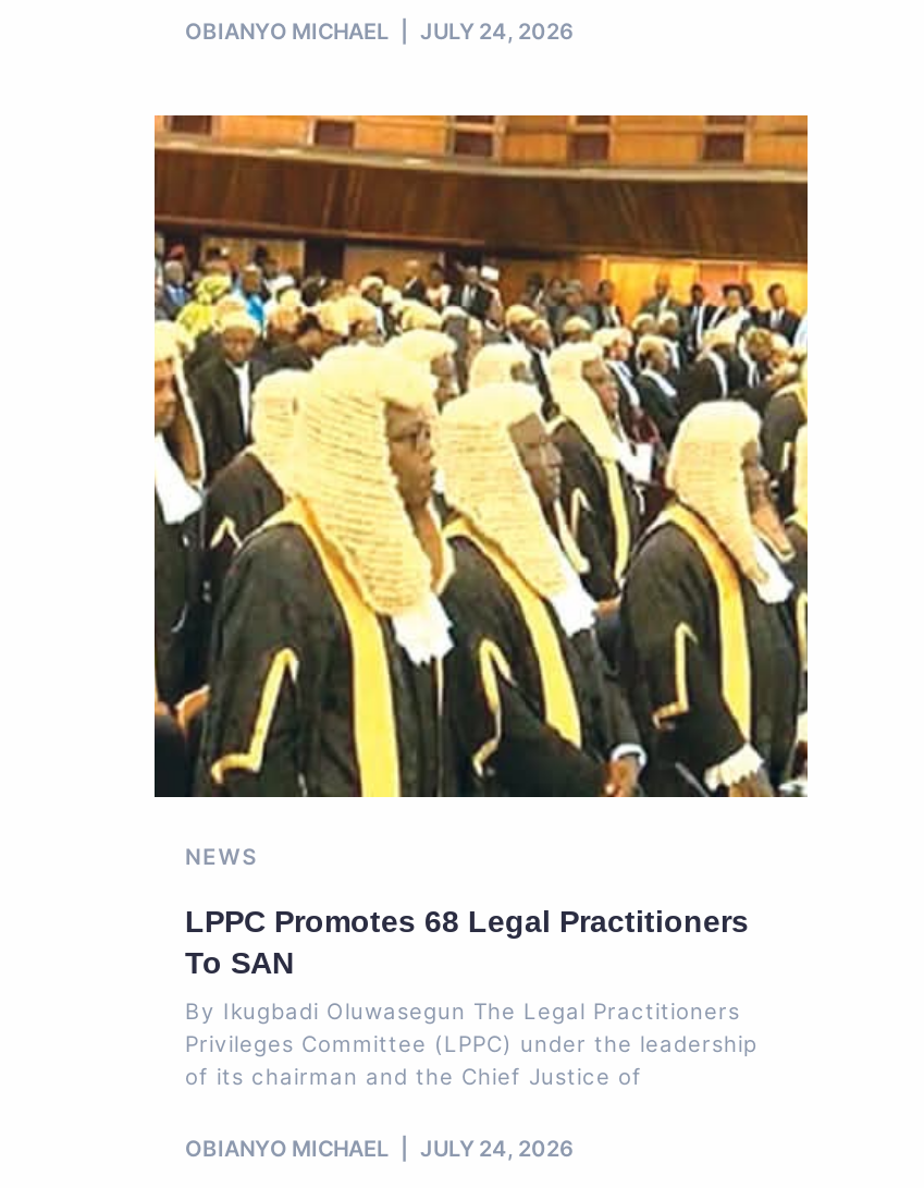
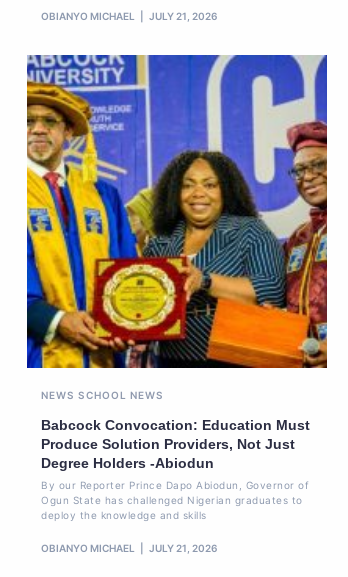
- OBIANYO MICHAEL JULY 24, 2026
+ OBIANYO MICHAEL JULY 21, 2026

- [image]
- NEWS
+ [image]
+ NEWS SCHOOL NEWS

- LPPC Promotes 68 Legal Practitioners
- To SAN
+ Babcock Convocation: Education Must
+ Produce Solution Providers, Not Just
+ Degree Holders -Abiodun

- By Ikugbadi Oluwasegun The Legal Practitioners
- Privileges Committee (LPPC) under the leadership
- of its chairman and the Chief Justice of
+ By our Reporter Prince Dapo Abiodun, Governor of
+ Ogun State has challenged Nigerian graduates to
+ deploy the knowledge and skills

- OBIANYO MICHAEL JULY 24, 2026
+ OBIANYO MICHAEL JULY 21, 2026
